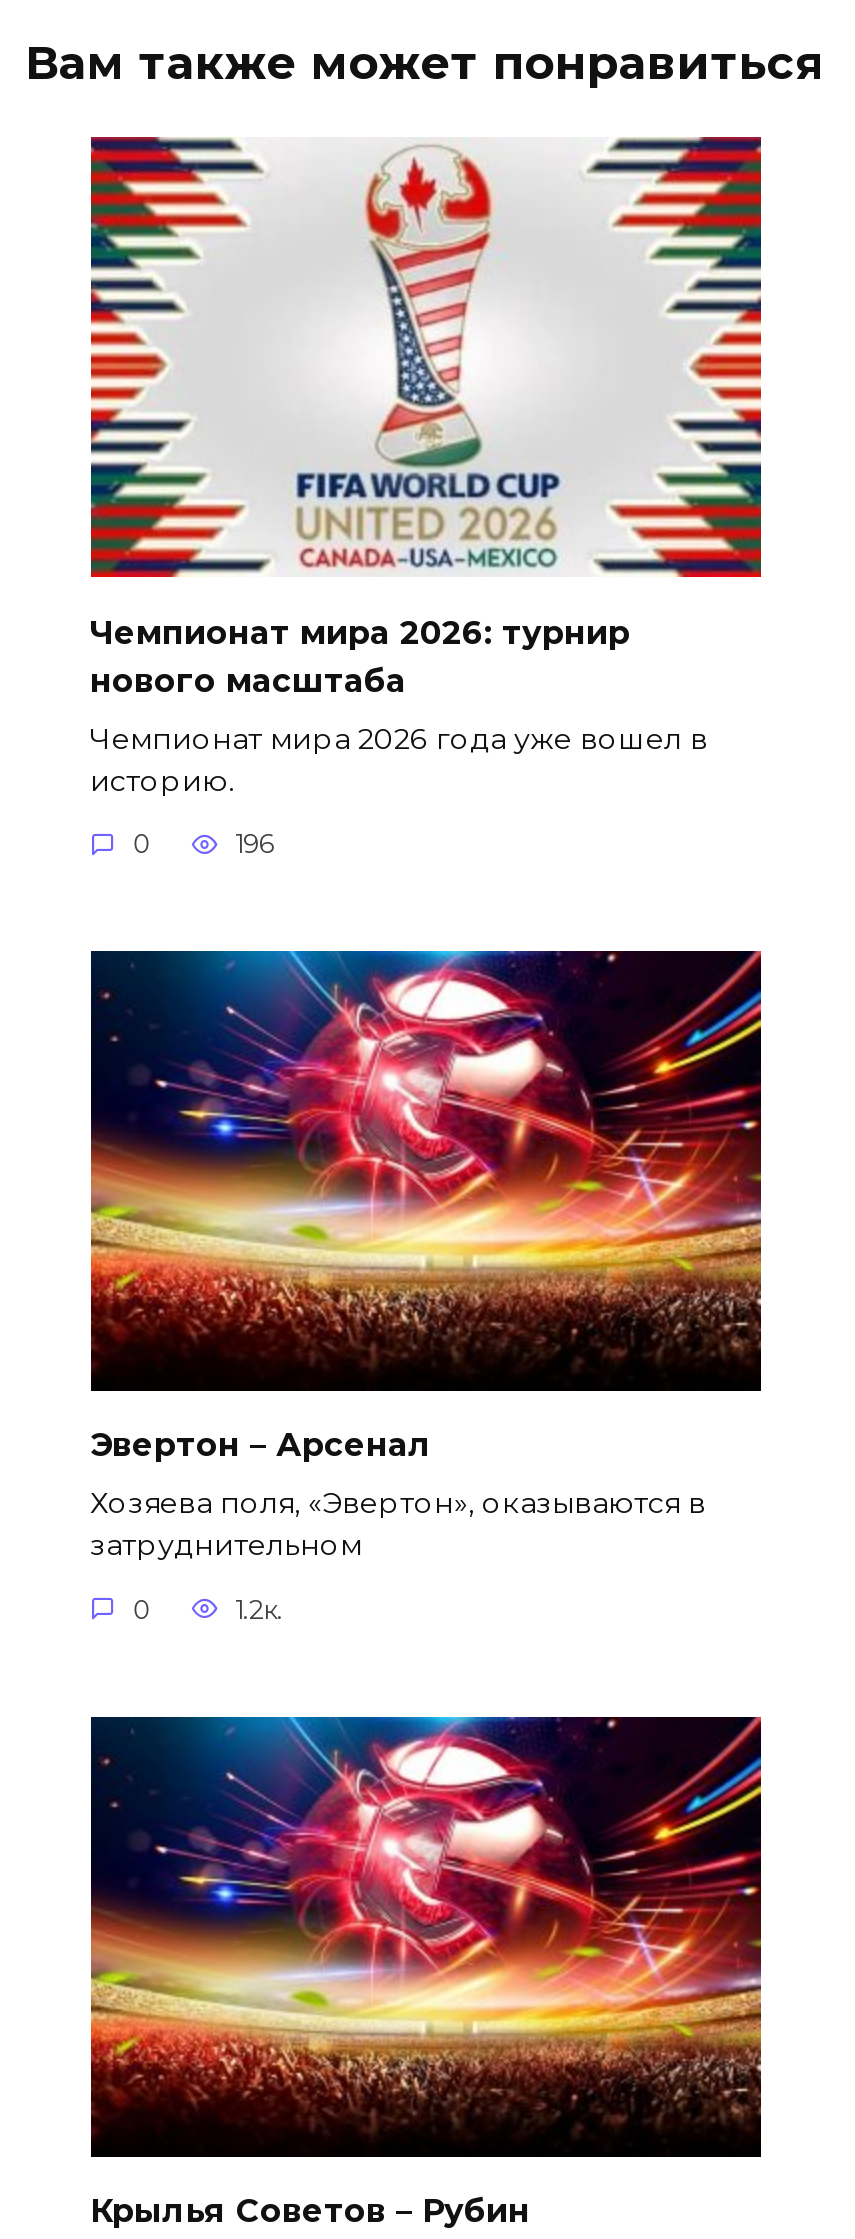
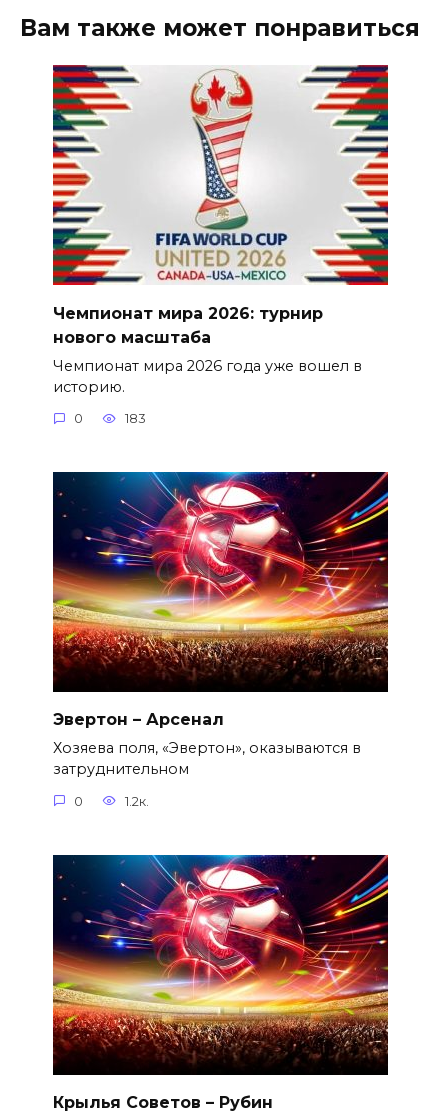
- 196
+ 183
